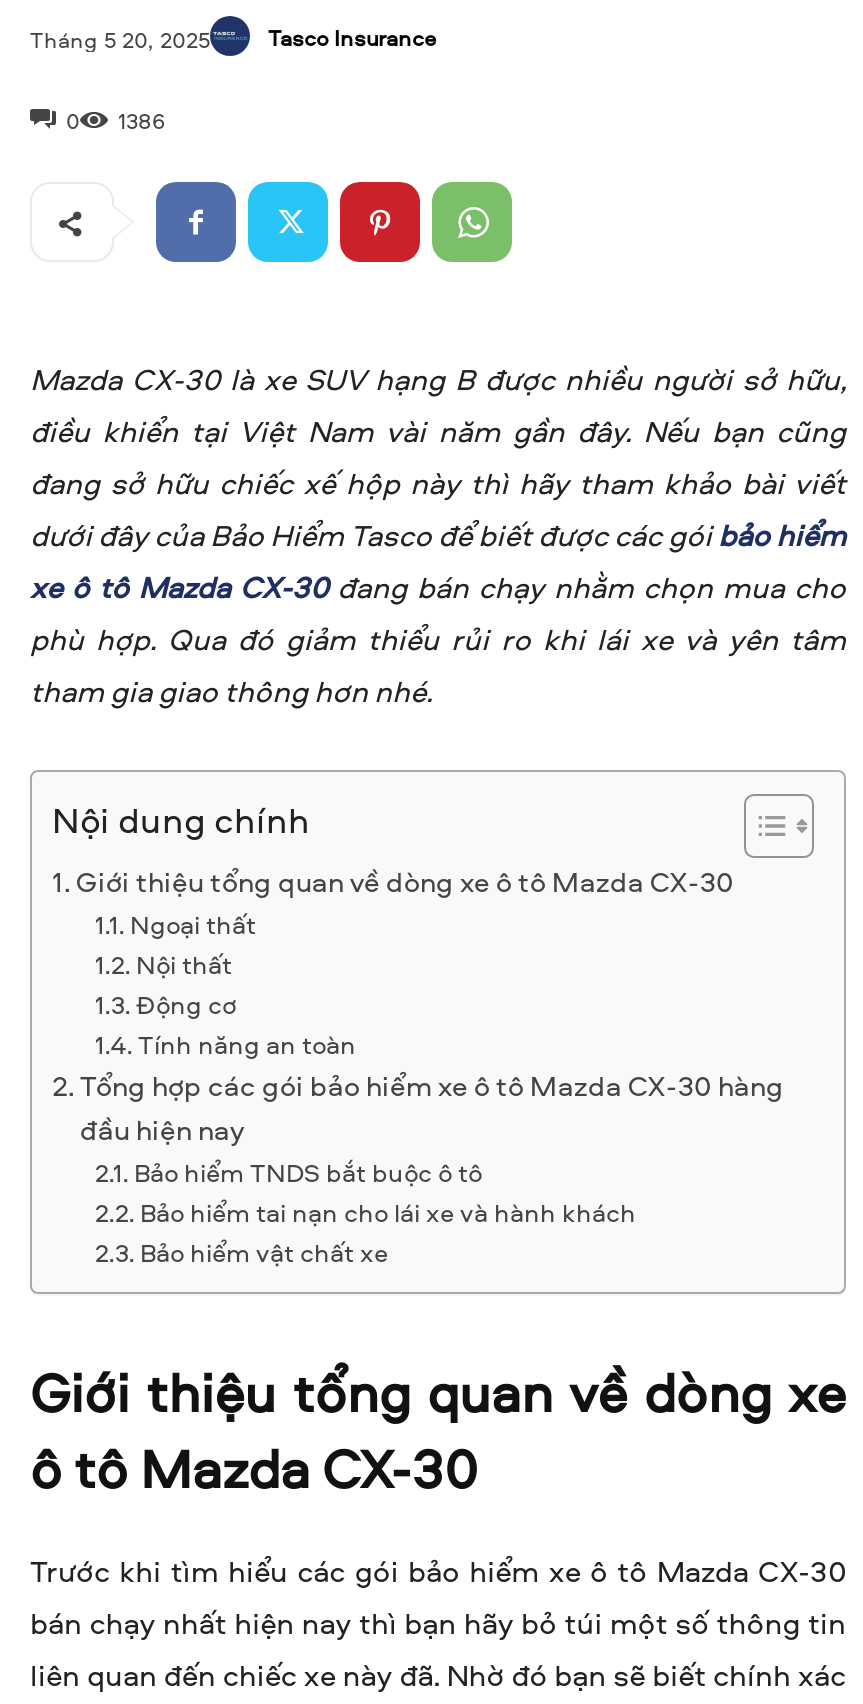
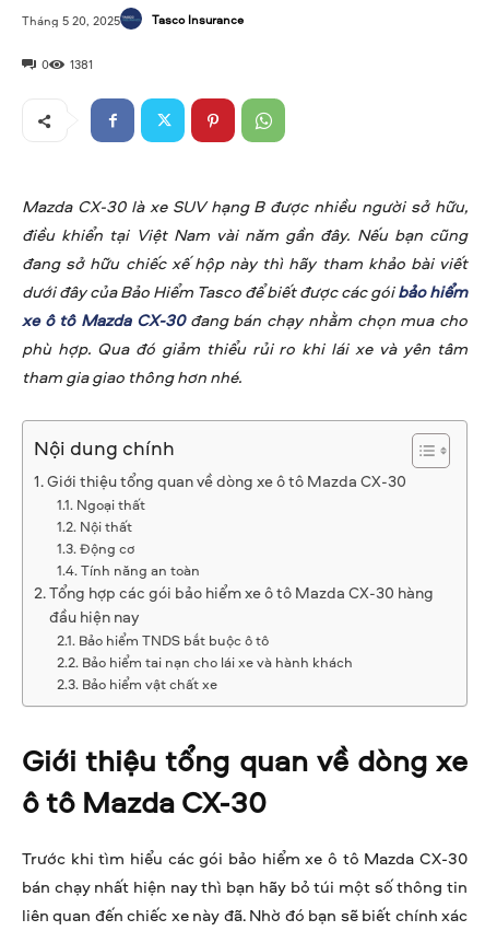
- 0 1386
+ 0 1381
